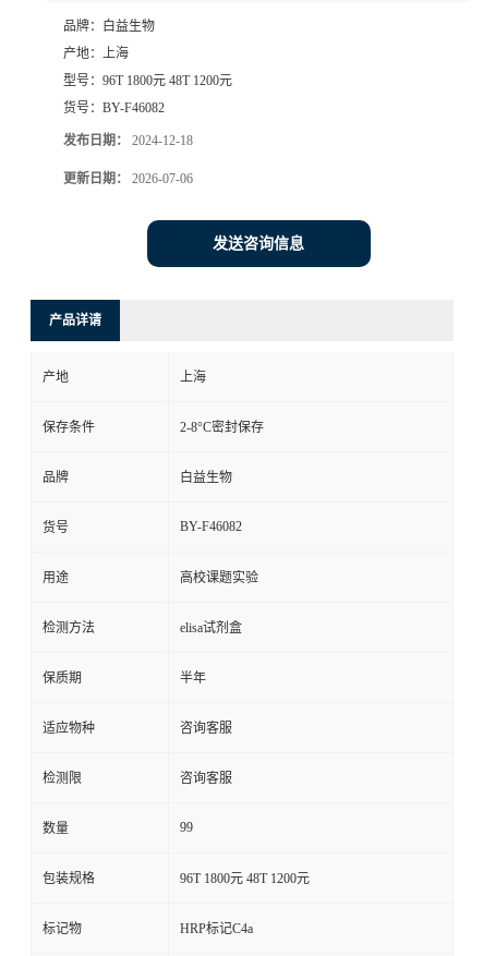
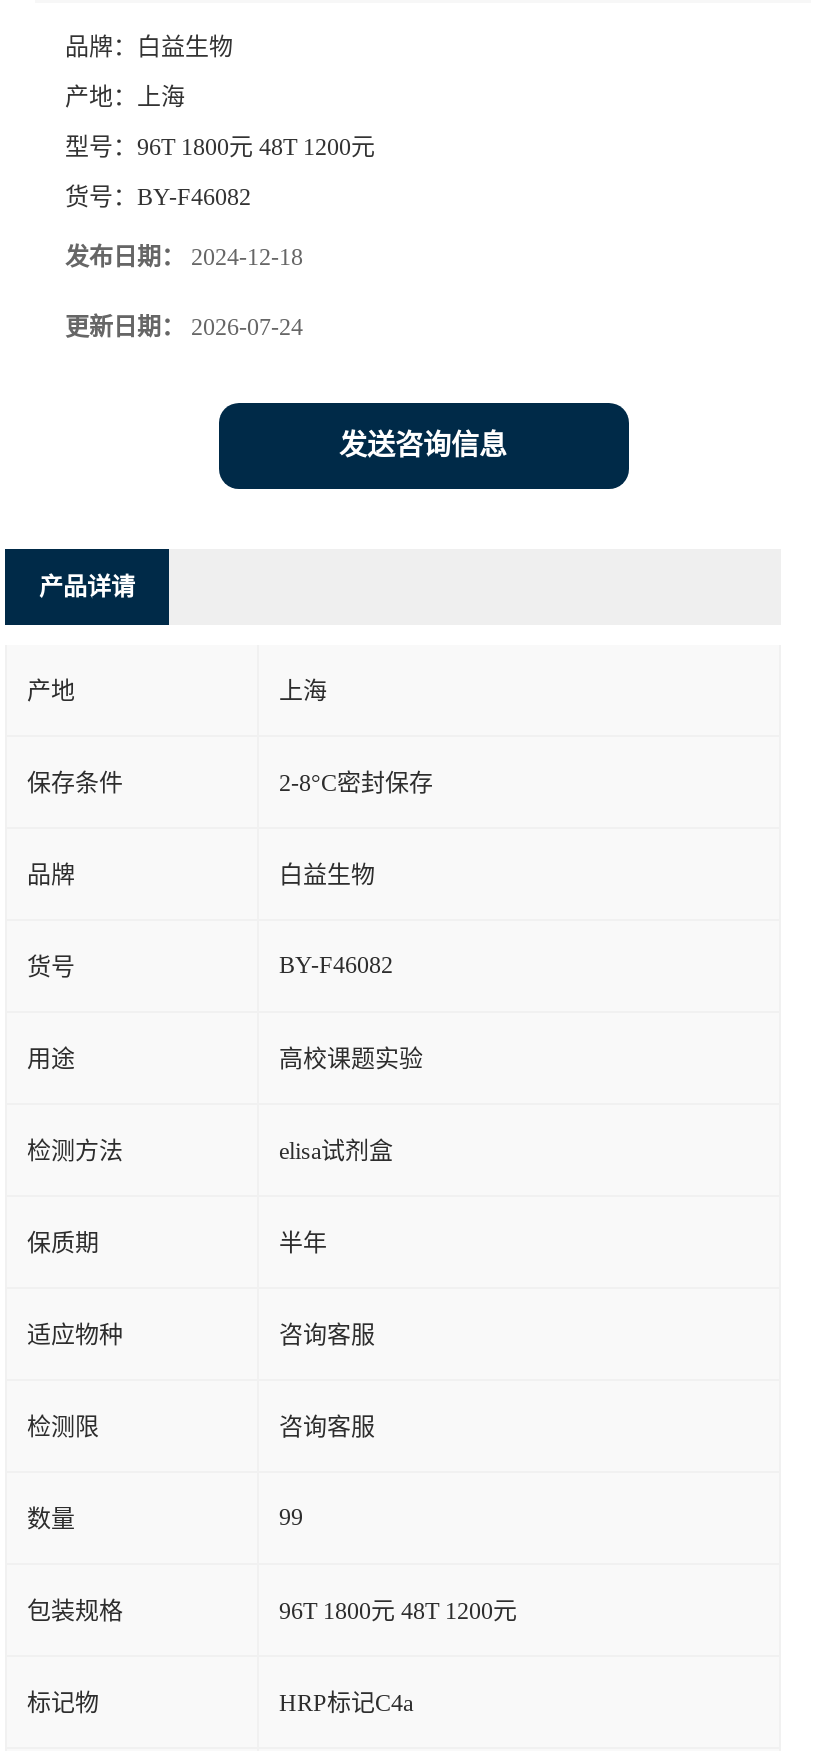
- 更新日期：2026-07-06
+ 更新日期：2026-07-24
